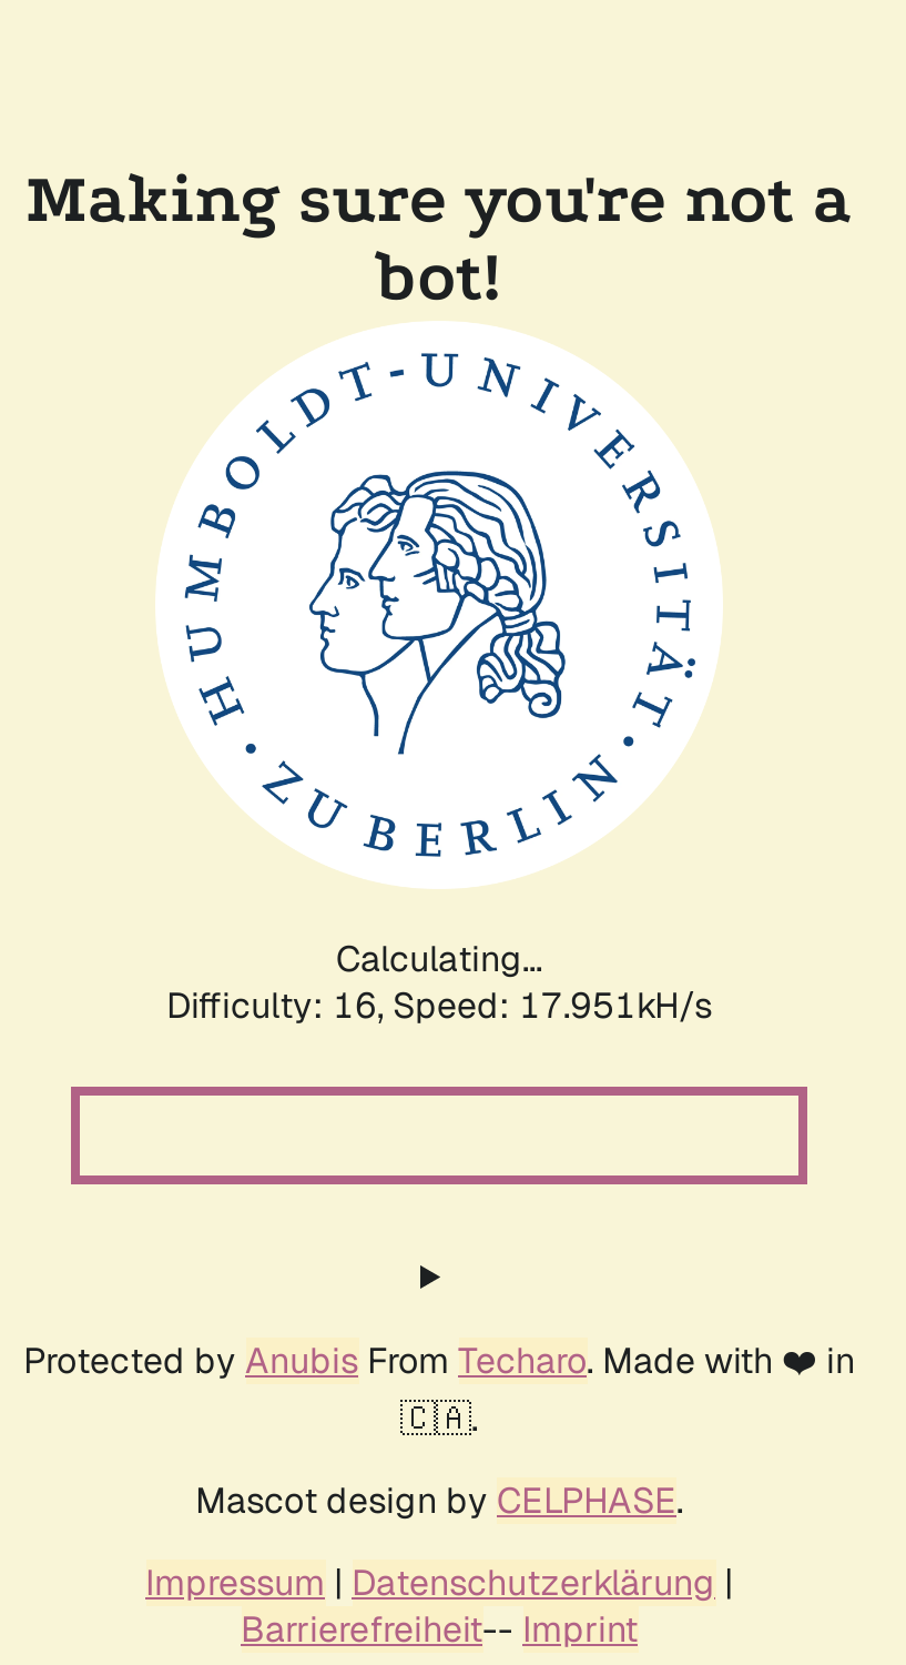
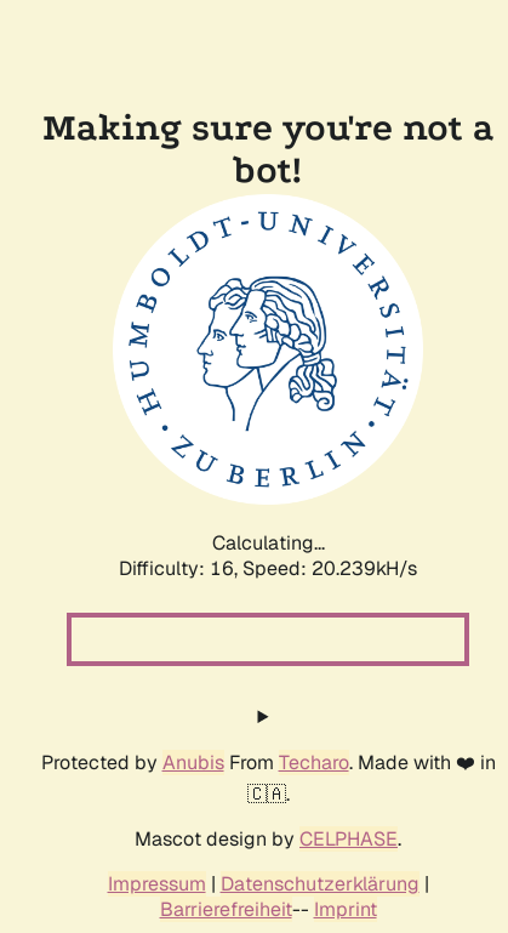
- Difficulty: 16, Speed: 17.951kH/s
+ Difficulty: 16, Speed: 20.239kH/s
